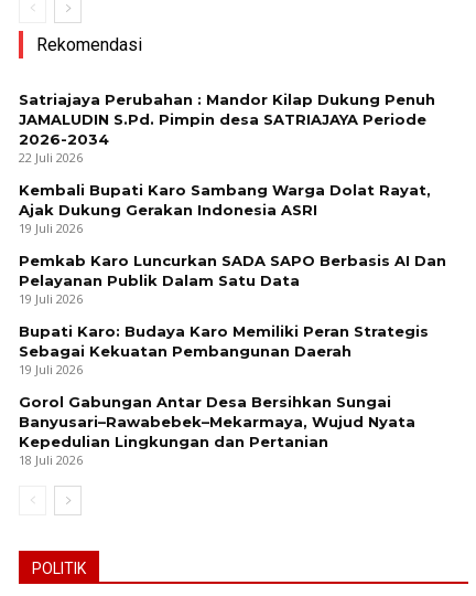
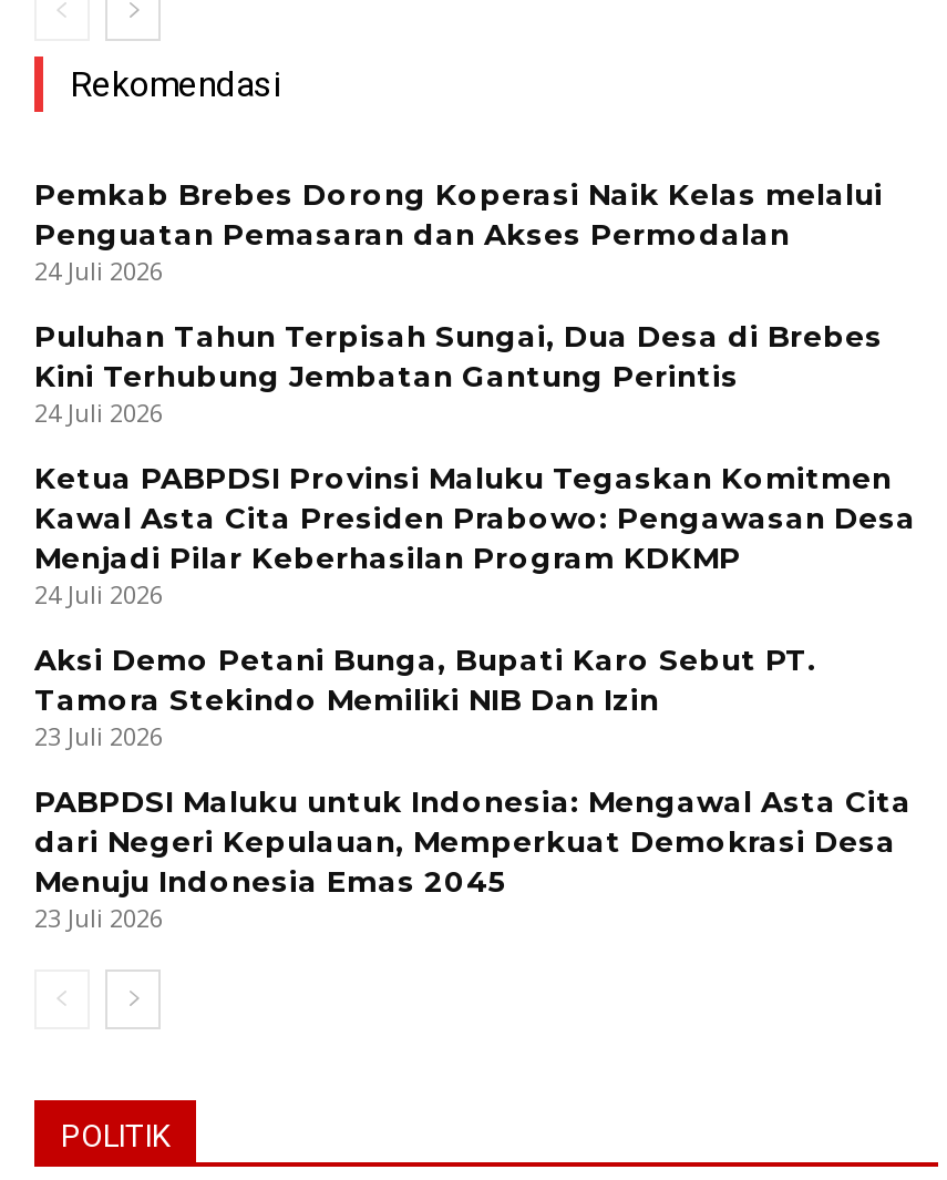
- Satriajaya Perubahan : Mandor Kilap Dukung Penuh
- JAMALUDIN S.Pd. Pimpin desa SATRIAJAYA Periode
- 2026-2034
- 22 Juli 2026
+ Pemkab Brebes Dorong Koperasi Naik Kelas melalui
+ Penguatan Pemasaran dan Akses Permodalan
+ 24 Juli 2026

- Kembali Bupati Karo Sambang Warga Dolat Rayat,
- Ajak Dukung Gerakan Indonesia ASRI
- 19 Juli 2026
+ Puluhan Tahun Terpisah Sungai, Dua Desa di Brebes
+ Kini Terhubung Jembatan Gantung Perintis
+ 24 Juli 2026

- Pemkab Karo Luncurkan SADA SAPO Berbasis AI Dan
- Pelayanan Publik Dalam Satu Data
- 19 Juli 2026
+ Ketua PABPDSI Provinsi Maluku Tegaskan Komitmen
+ Kawal Asta Cita Presiden Prabowo: Pengawasan Desa
+ Menjadi Pilar Keberhasilan Program KDKMP
+ 24 Juli 2026

- Bupati Karo: Budaya Karo Memiliki Peran Strategis
- Sebagai Kekuatan Pembangunan Daerah
- 19 Juli 2026
+ Aksi Demo Petani Bunga, Bupati Karo Sebut PT.
+ Tamora Stekindo Memiliki NIB Dan Izin
+ 23 Juli 2026

- Gorol Gabungan Antar Desa Bersihkan Sungai
- Banyusari–Rawabebek–Mekarmaya, Wujud Nyata
- Kepedulian Lingkungan dan Pertanian
- 18 Juli 2026
+ PABPDSI Maluku untuk Indonesia: Mengawal Asta Cita
+ dari Negeri Kepulauan, Memperkuat Demokrasi Desa
+ Menuju Indonesia Emas 2045
+ 23 Juli 2026
